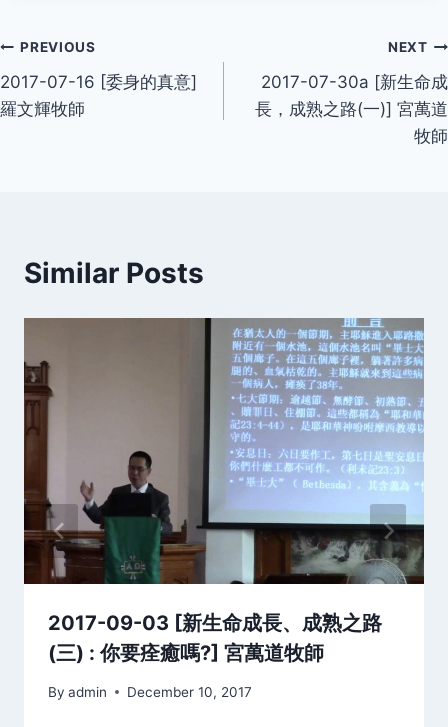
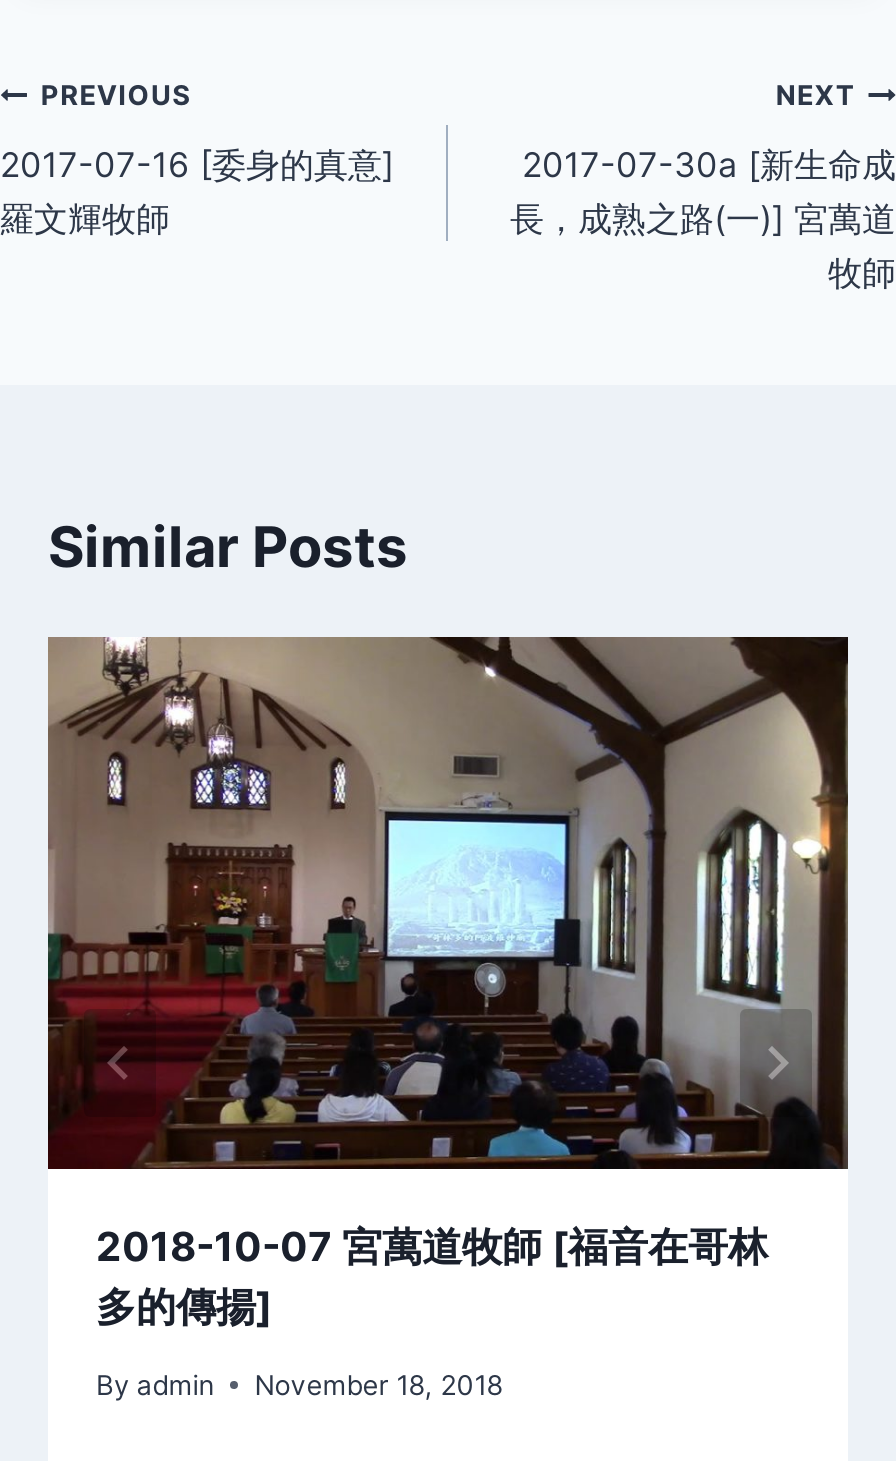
- [image]
- 2017-09-03 [新生命成長、成熟之路
- (三) : 你要痊癒嗎?] 宮萬道牧師
+ [image]
+ 2018-10-07 宮萬道牧師 [福音在哥林
+ 多的傳揚]

- By admin December 10, 2017
+ By admin November 18, 2018
